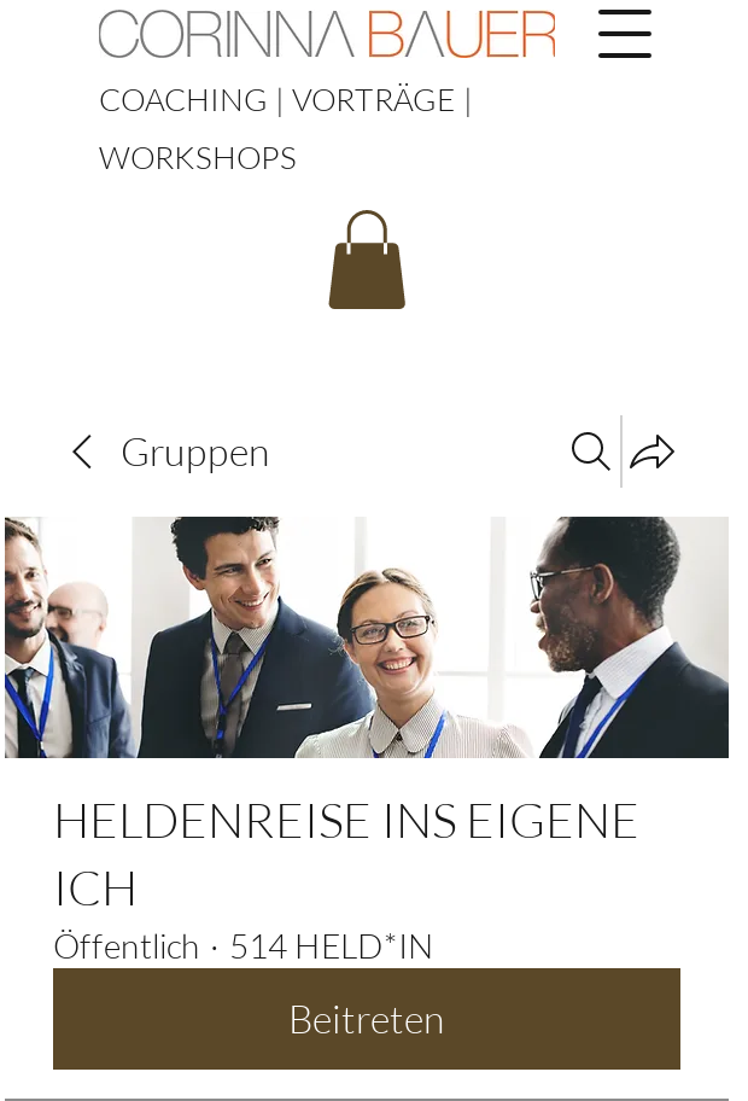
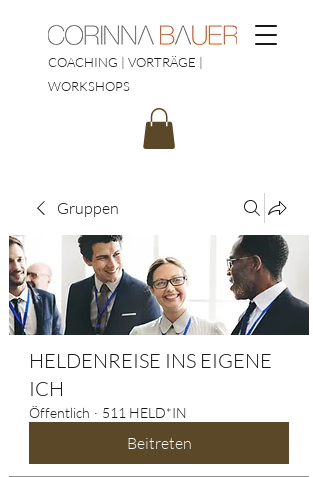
- Öffentlich · 514 HELD*IN
+ Öffentlich · 511 HELD*IN
